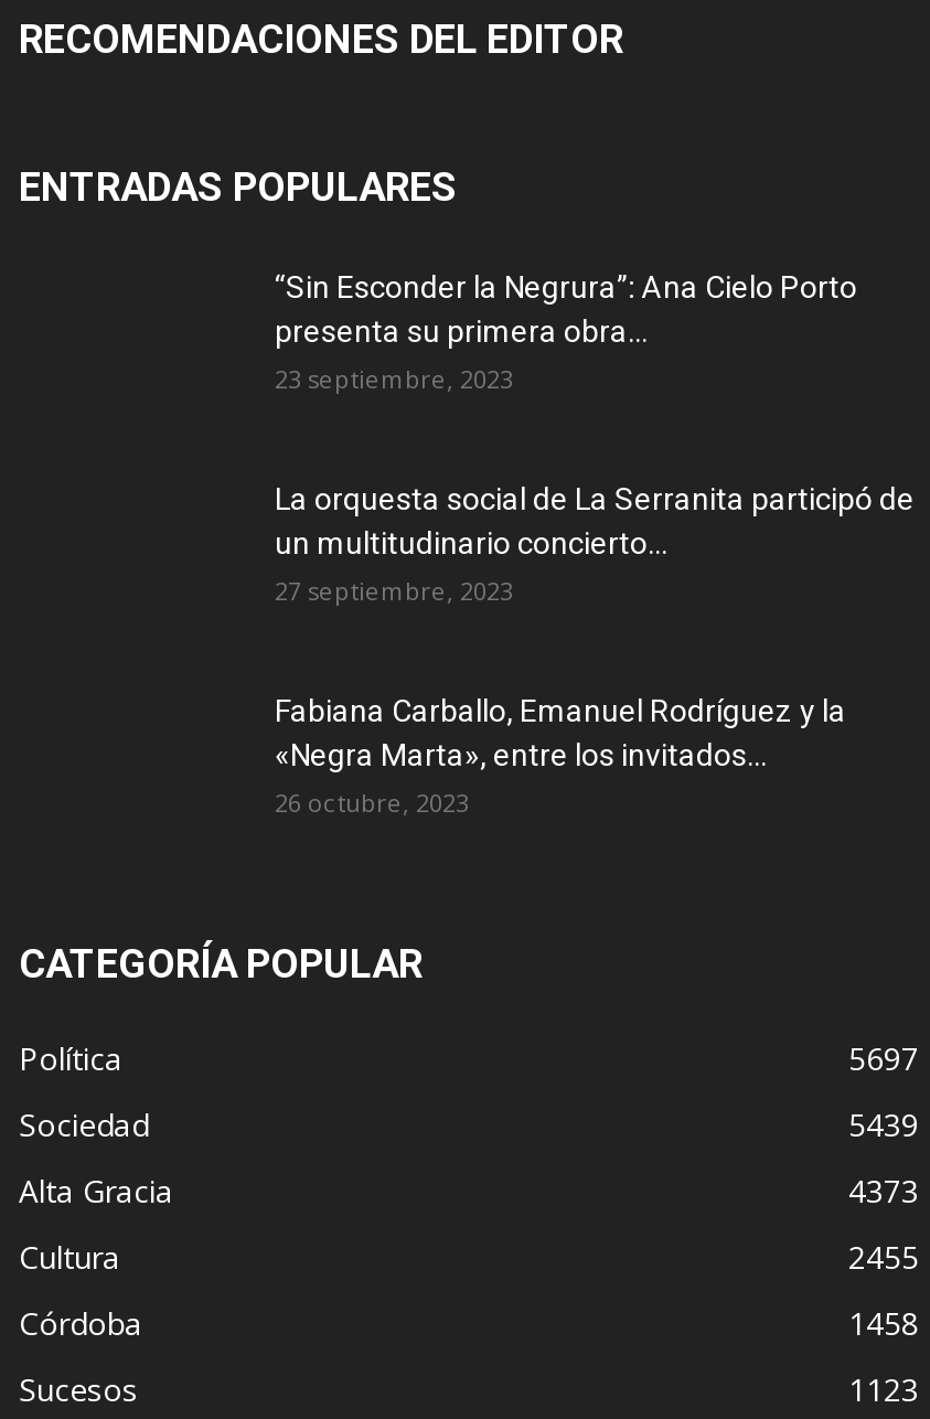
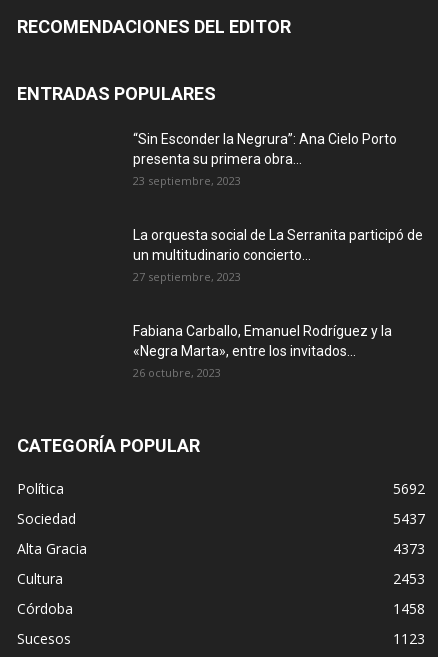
- 5697
+ 5692

- 5439
+ 5437

- 2455
+ 2453
